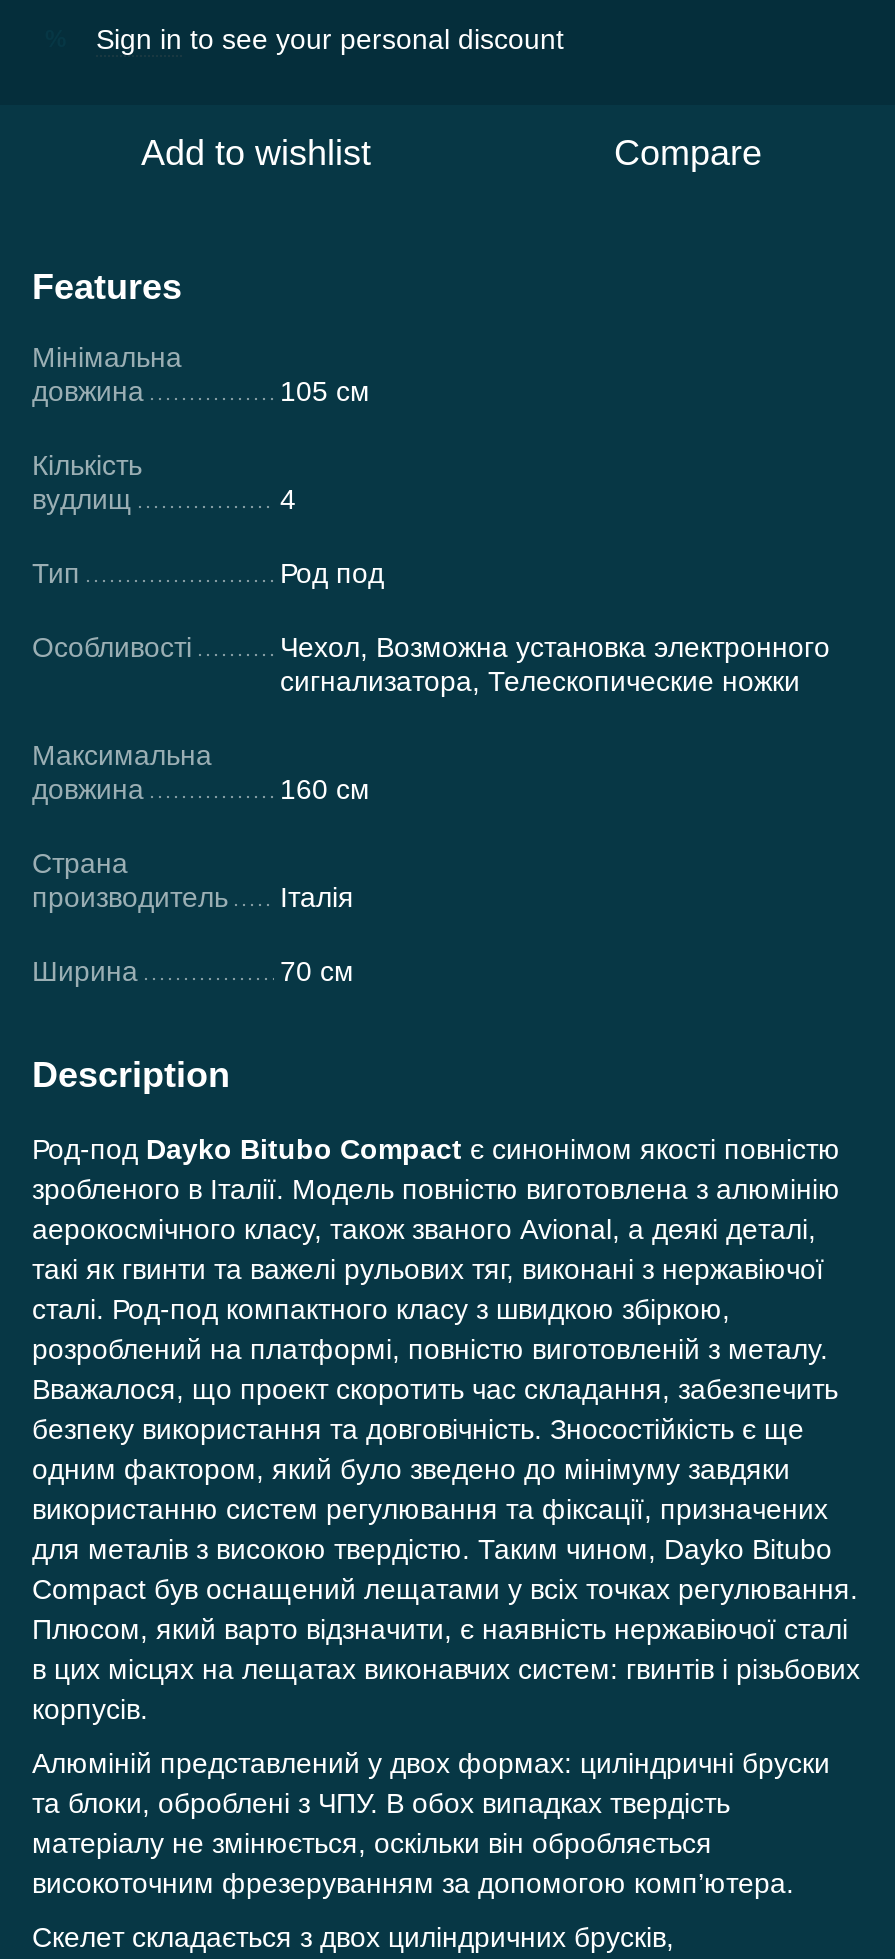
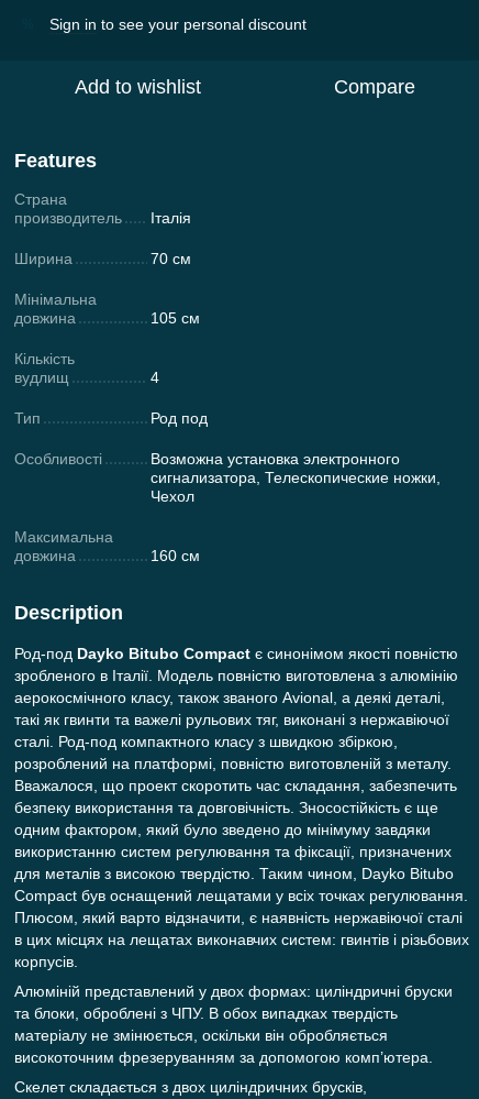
moved down: Мінімальна | довжина | 105 см | ... | Род под | Особливості

- Чехол, Возможна установка электронного
- сигнализатора, Телескопические ножки
+ Возможна установка электронного
+ сигнализатора, Телескопические ножки,
+ Чехол

moved down: Максимальна | довжина | 160 см

moved up: Страна | производитель | Італія | Ширина | 70 см
